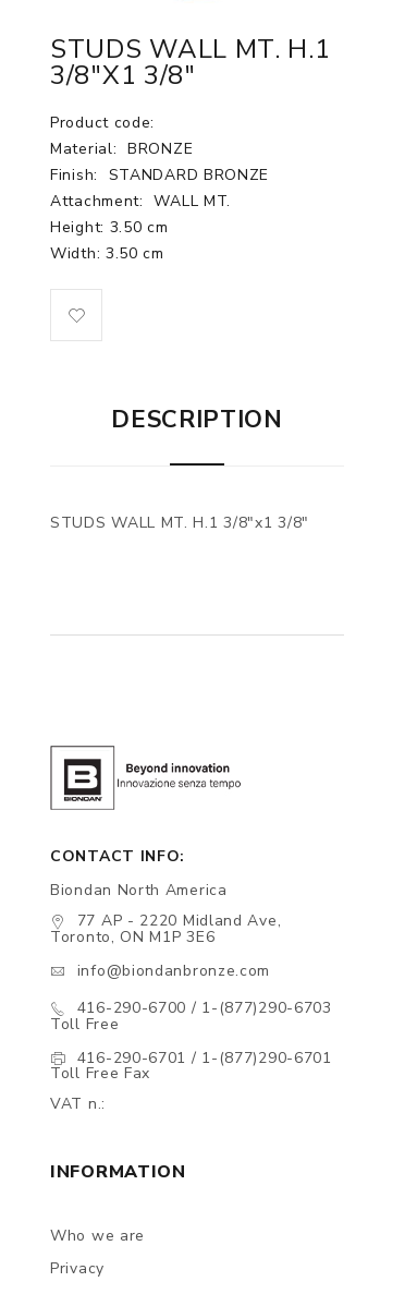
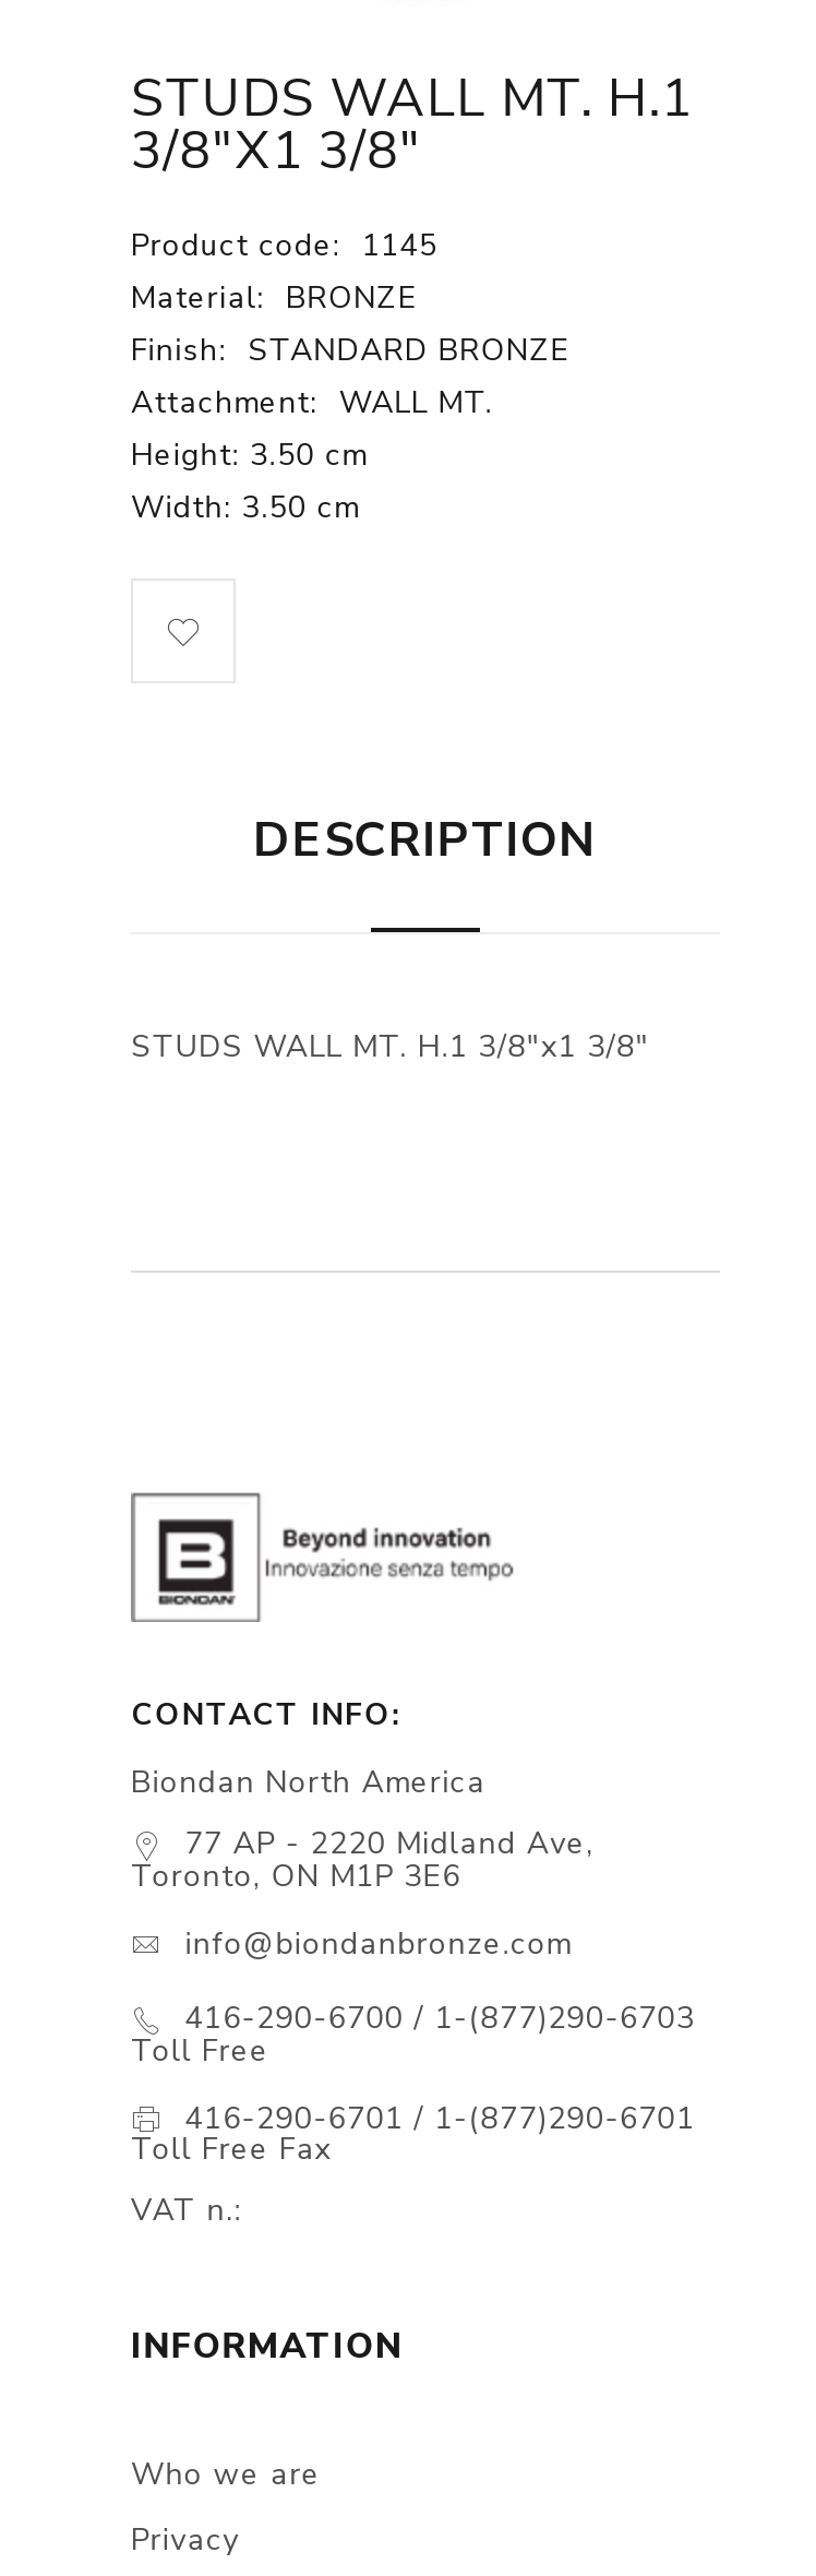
- Product code:
+ Product code: 1145
